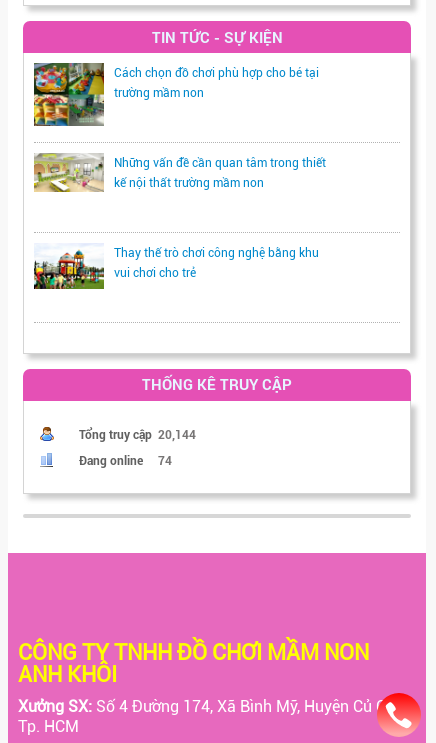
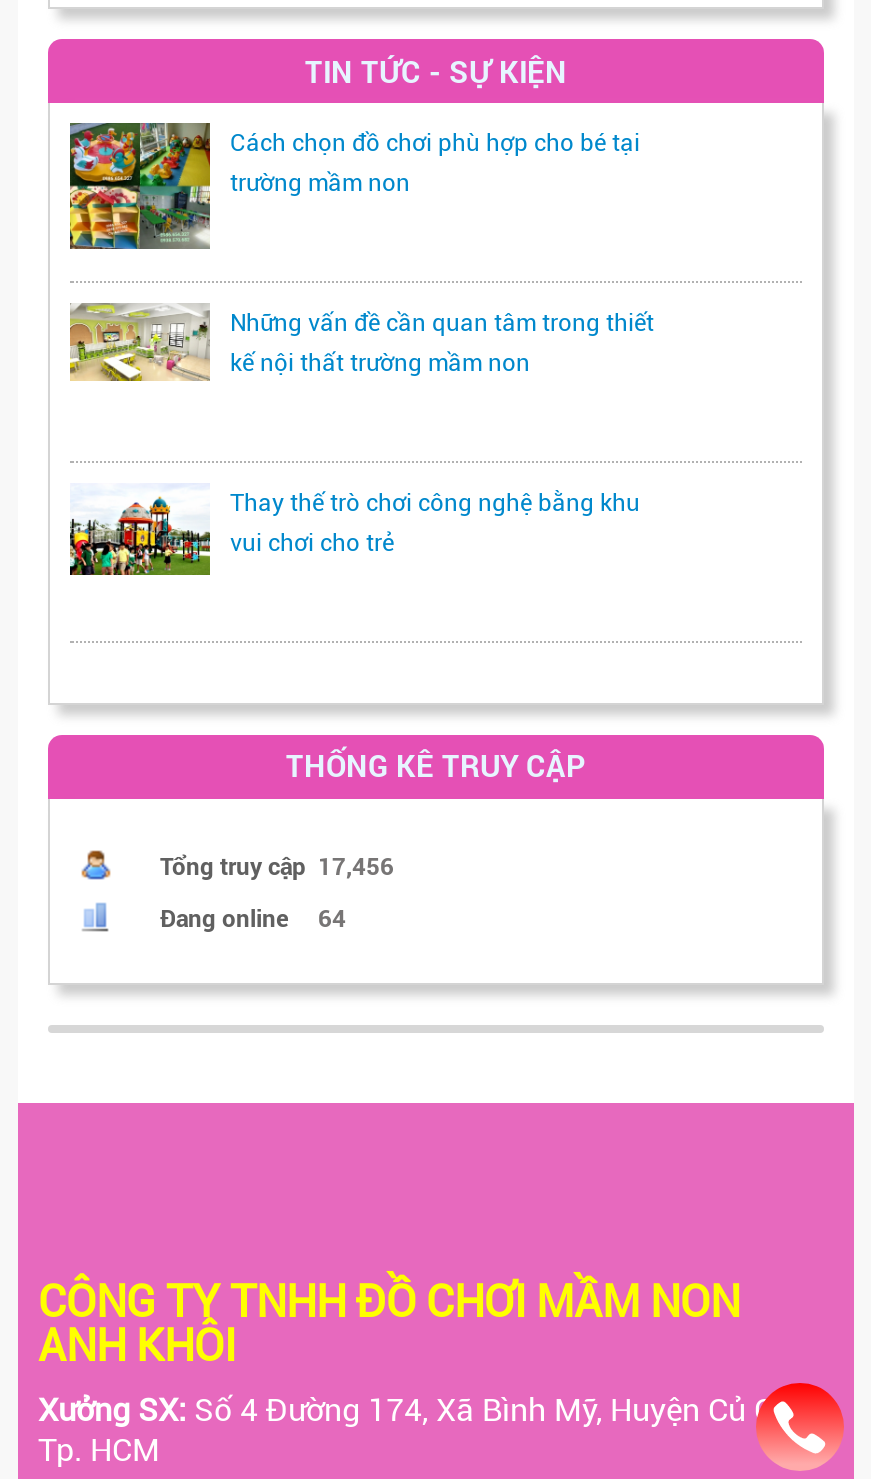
- Tổng truy cập 20,144
+ Tổng truy cập 17,456

- Đang online 74
+ Đang online 64
